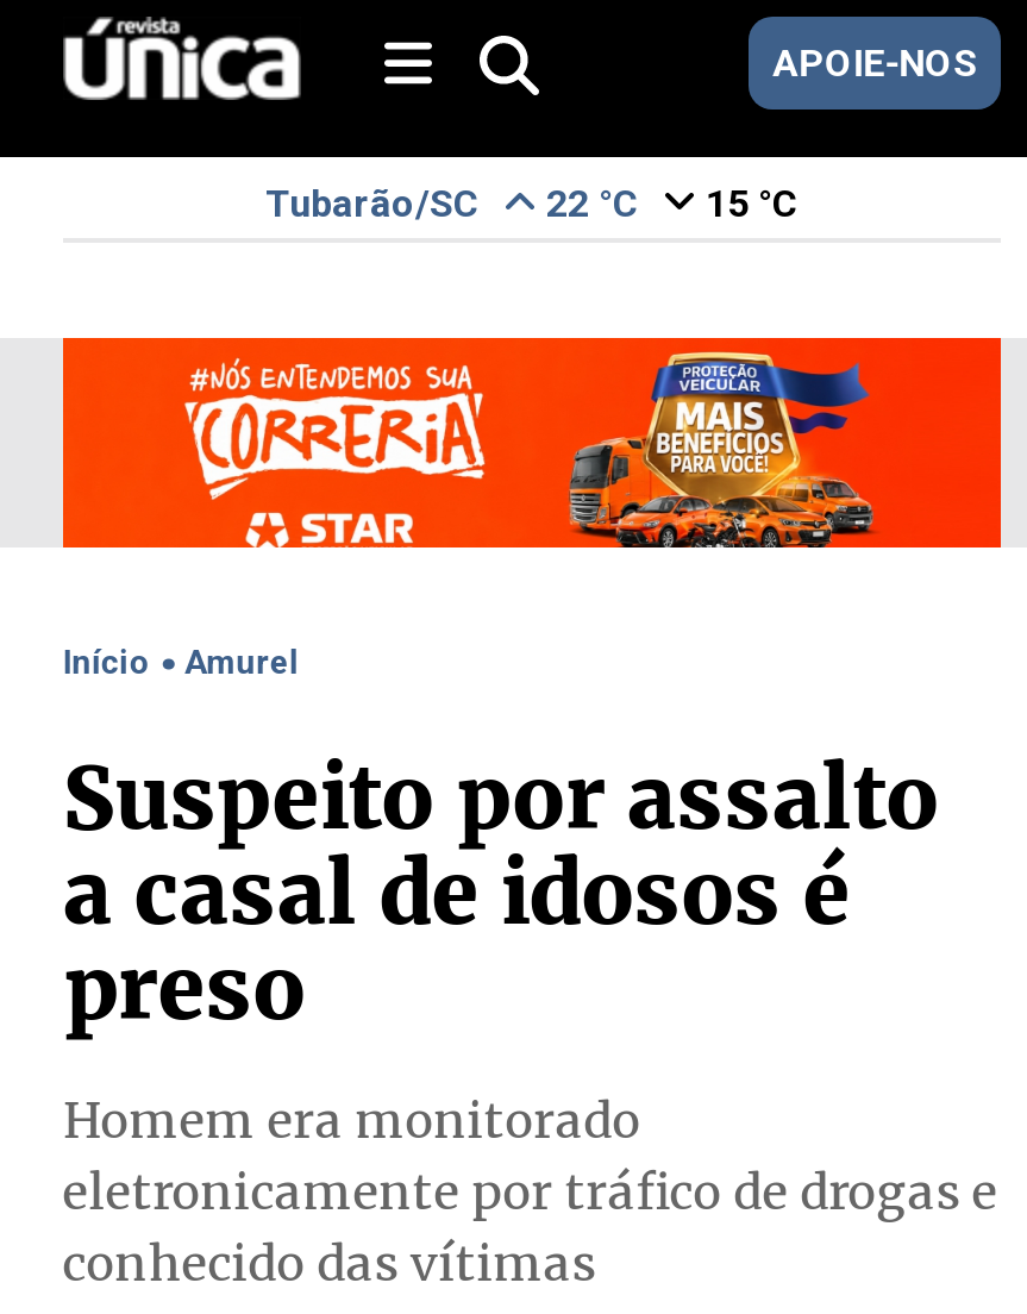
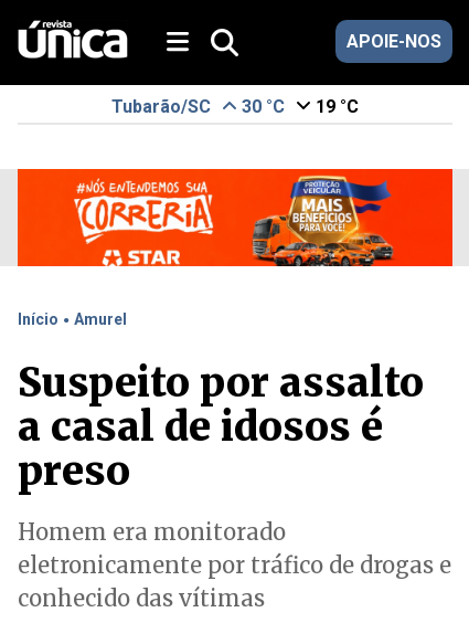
- 22 °C
+ 30 °C

- 15 °C
+ 19 °C
